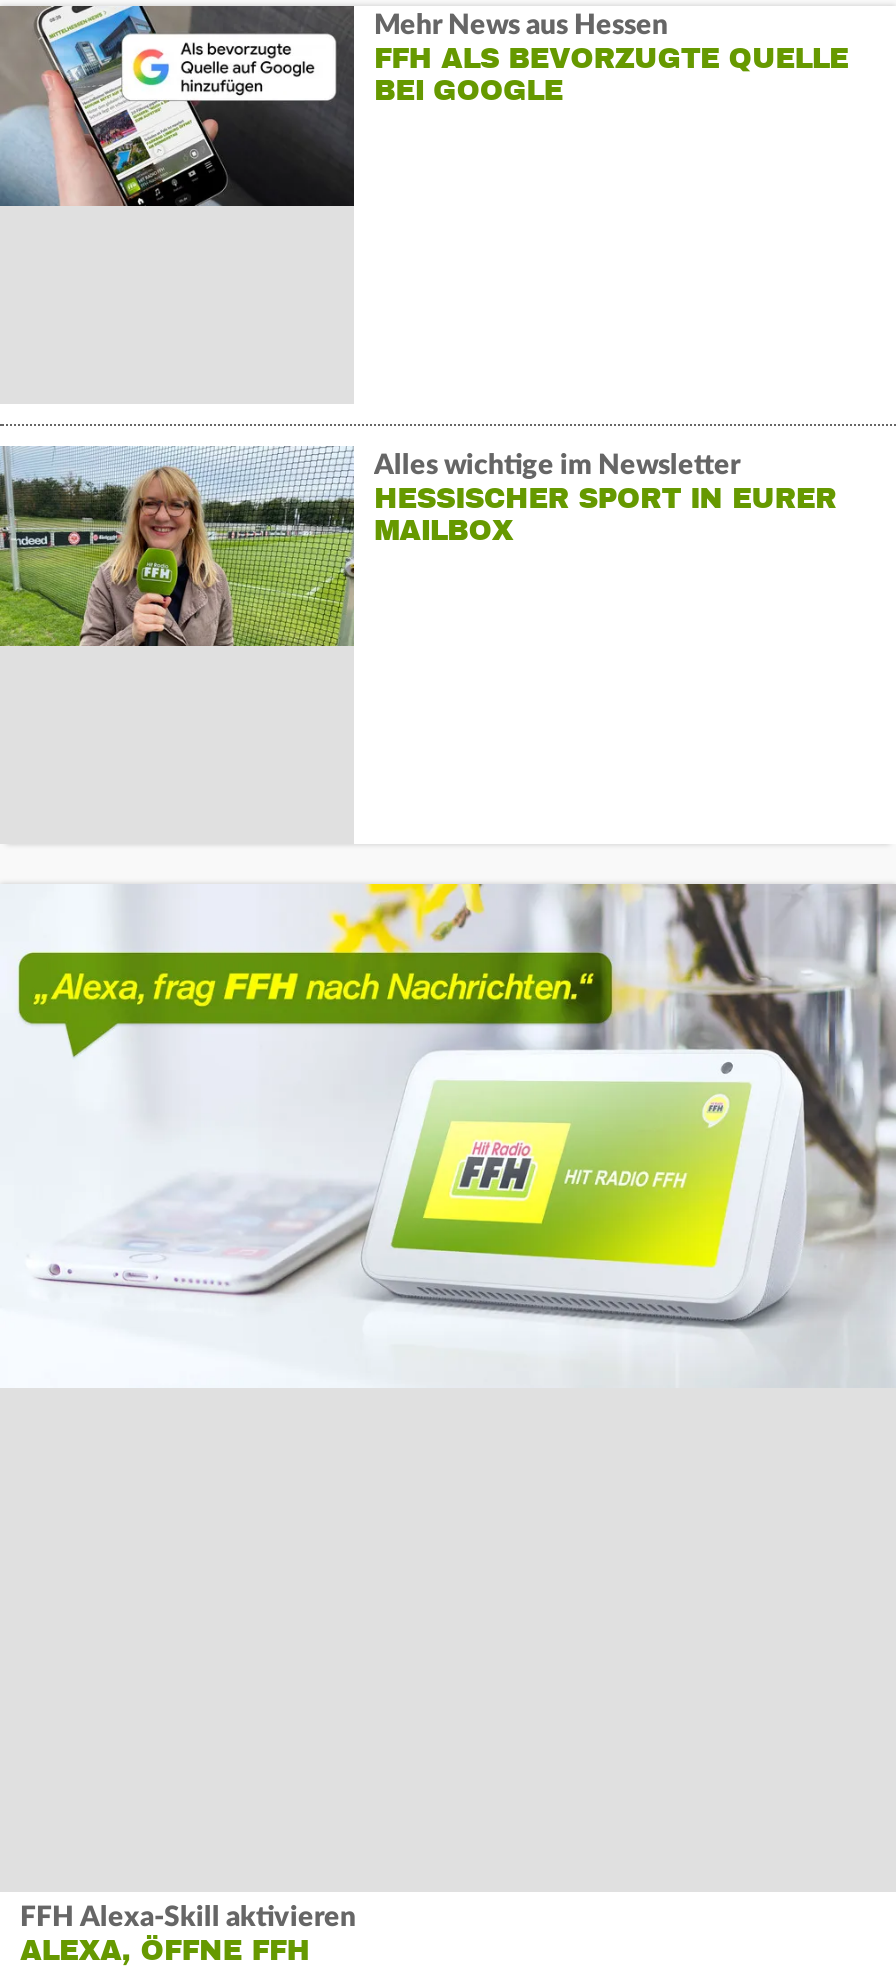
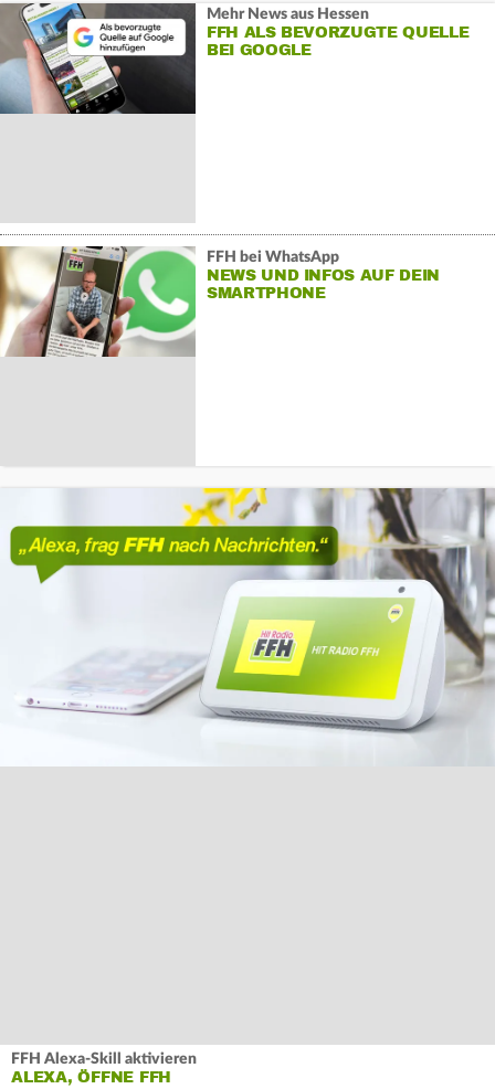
- [image]
- Alles wichtige im Newsletter
- HESSISCHER SPORT IN EURER
- MAILBOX
+ [image]
+ FFH bei WhatsApp
+ NEWS UND INFOS AUF DEIN
+ SMARTPHONE
